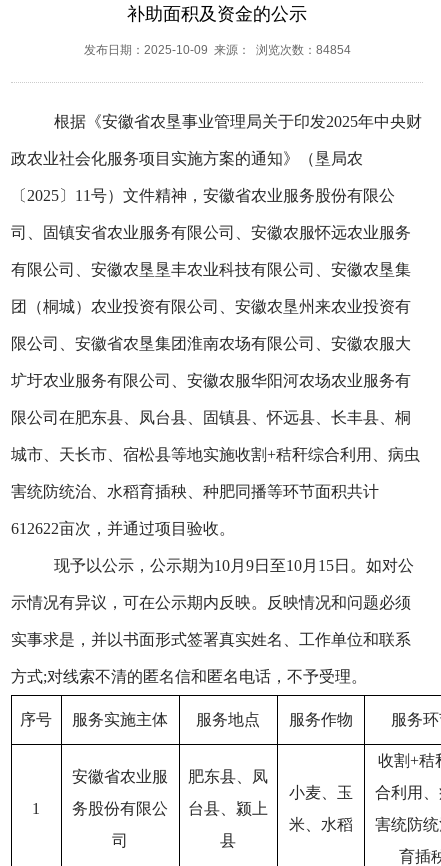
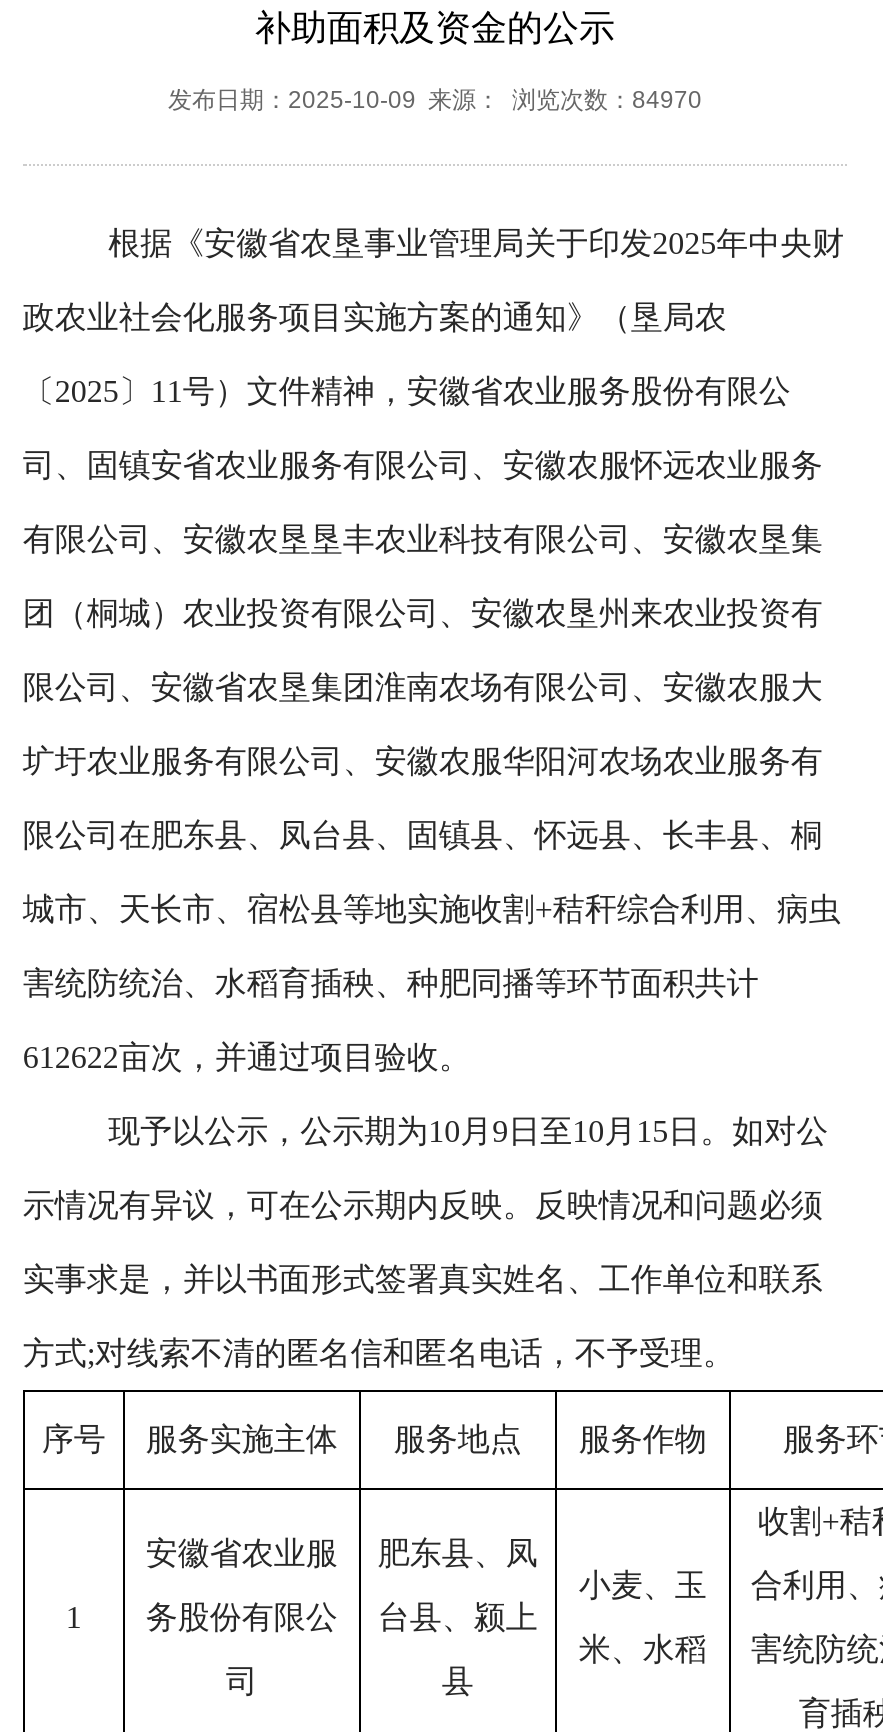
- 发布日期：2025-10-09 来源： 浏览次数：84854
+ 发布日期：2025-10-09 来源： 浏览次数：84970
